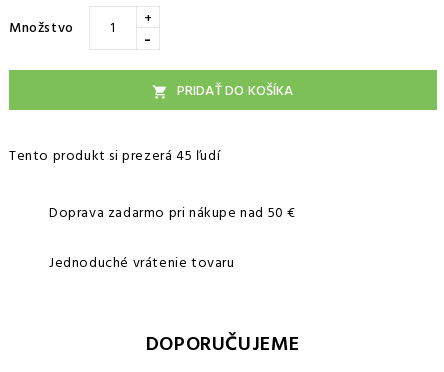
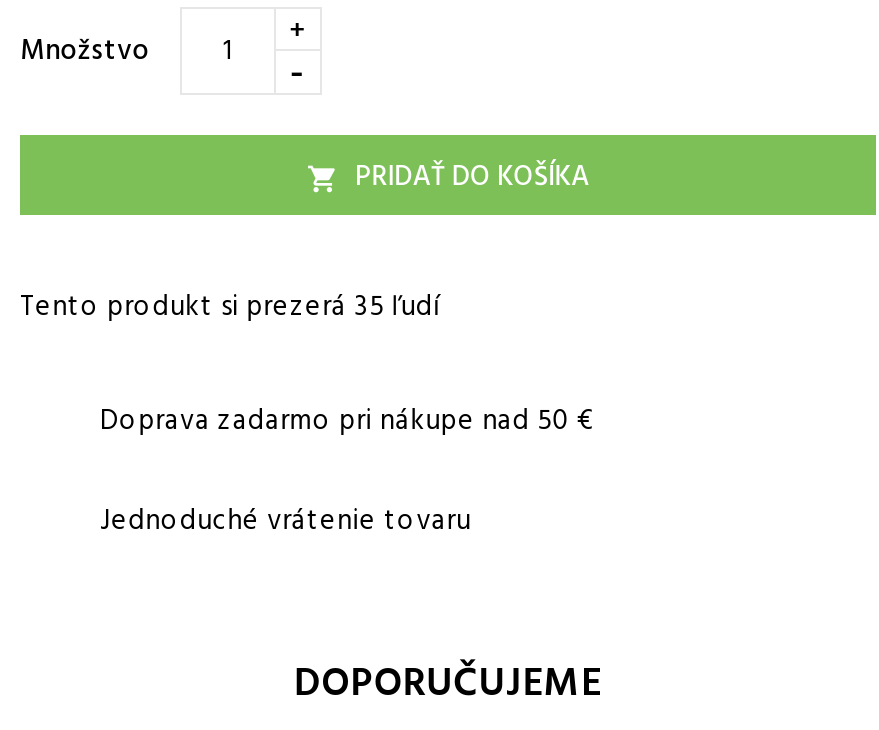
- Tento produkt si prezerá 45 ľudí
+ Tento produkt si prezerá 35 ľudí
